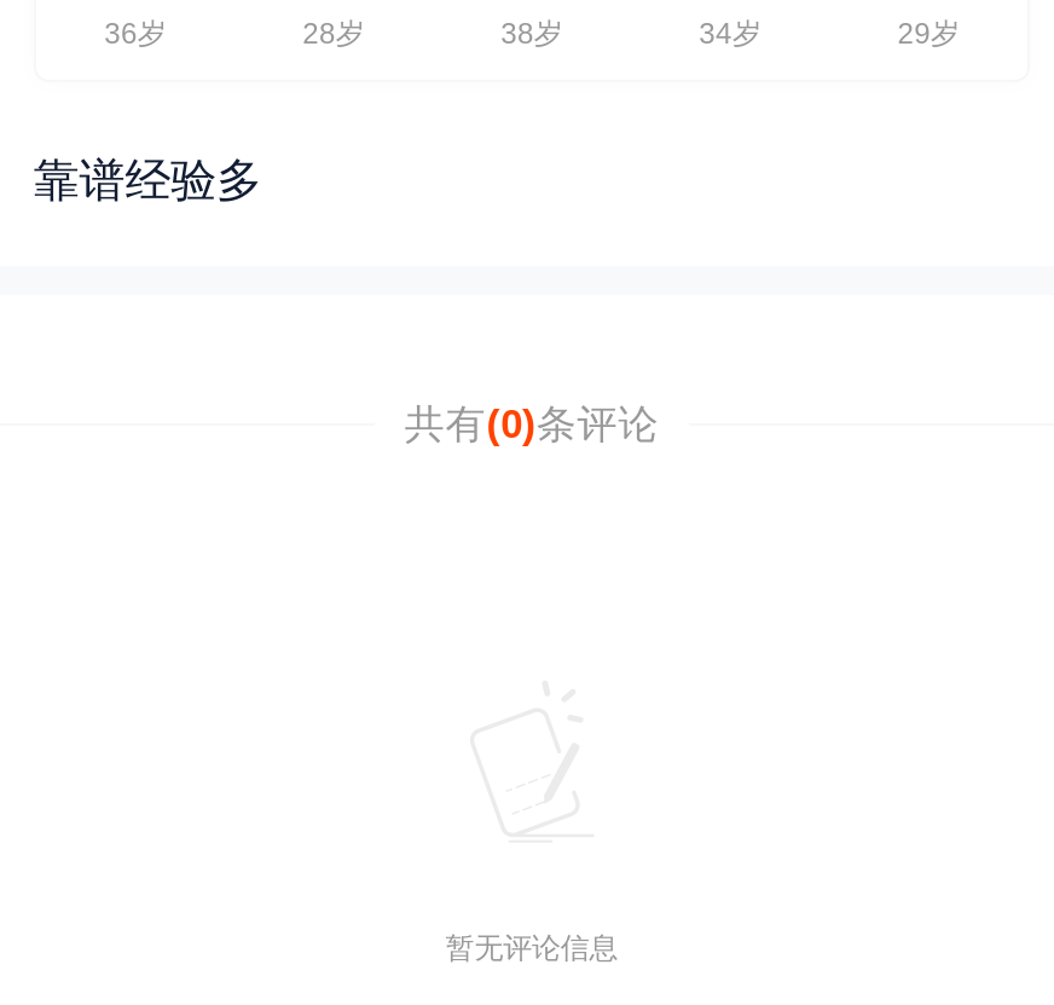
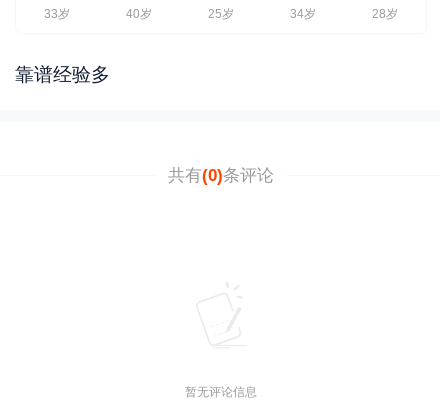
- 36岁
+ 33岁

- 28岁
+ 40岁

- 38岁
+ 25岁

- 29岁
+ 28岁
